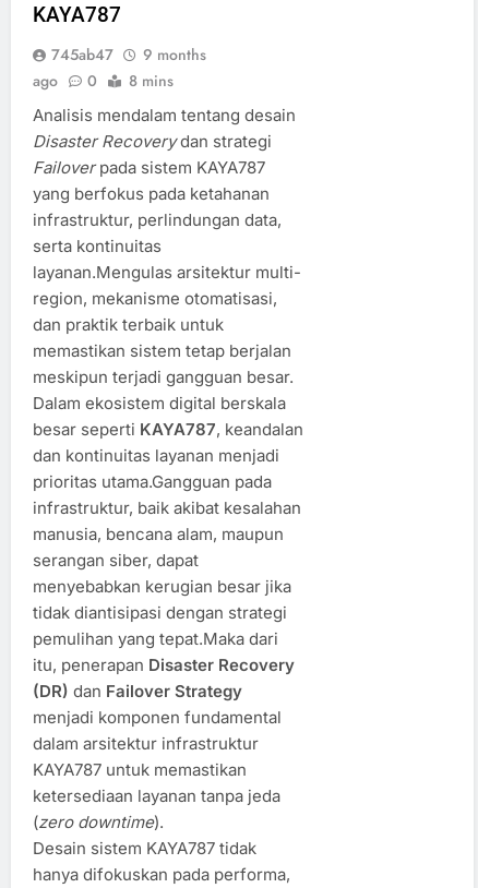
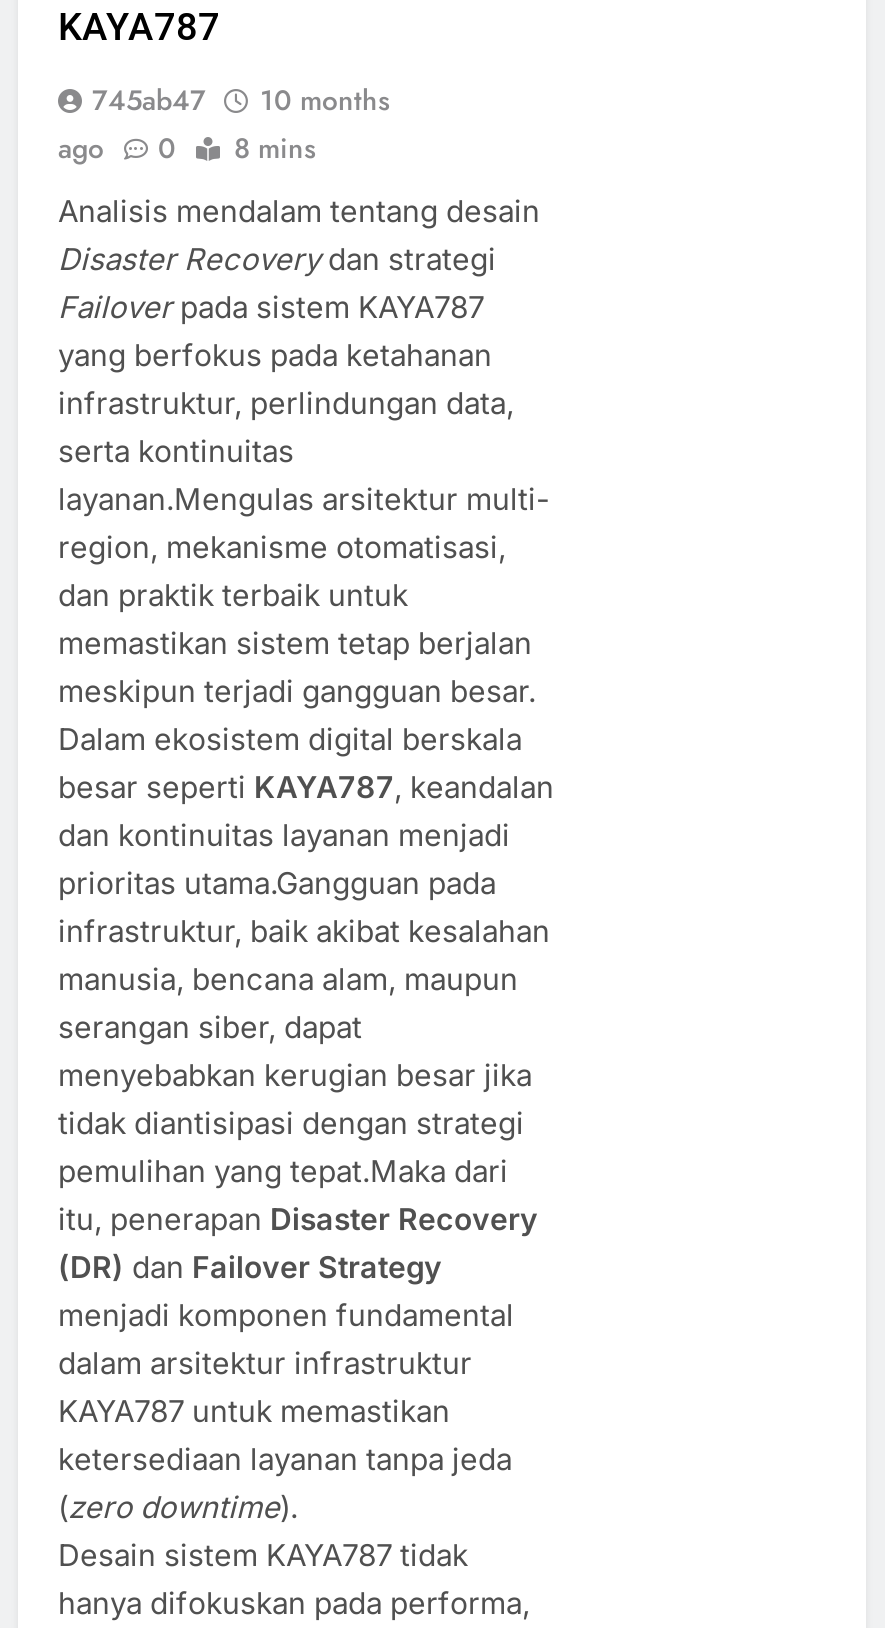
- 745ab47 9 months
+ 745ab47 10 months
